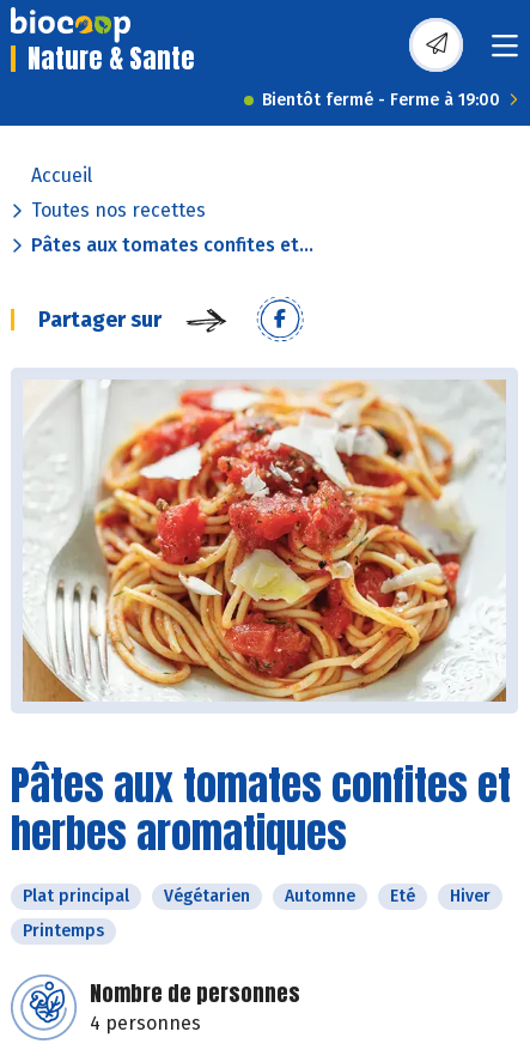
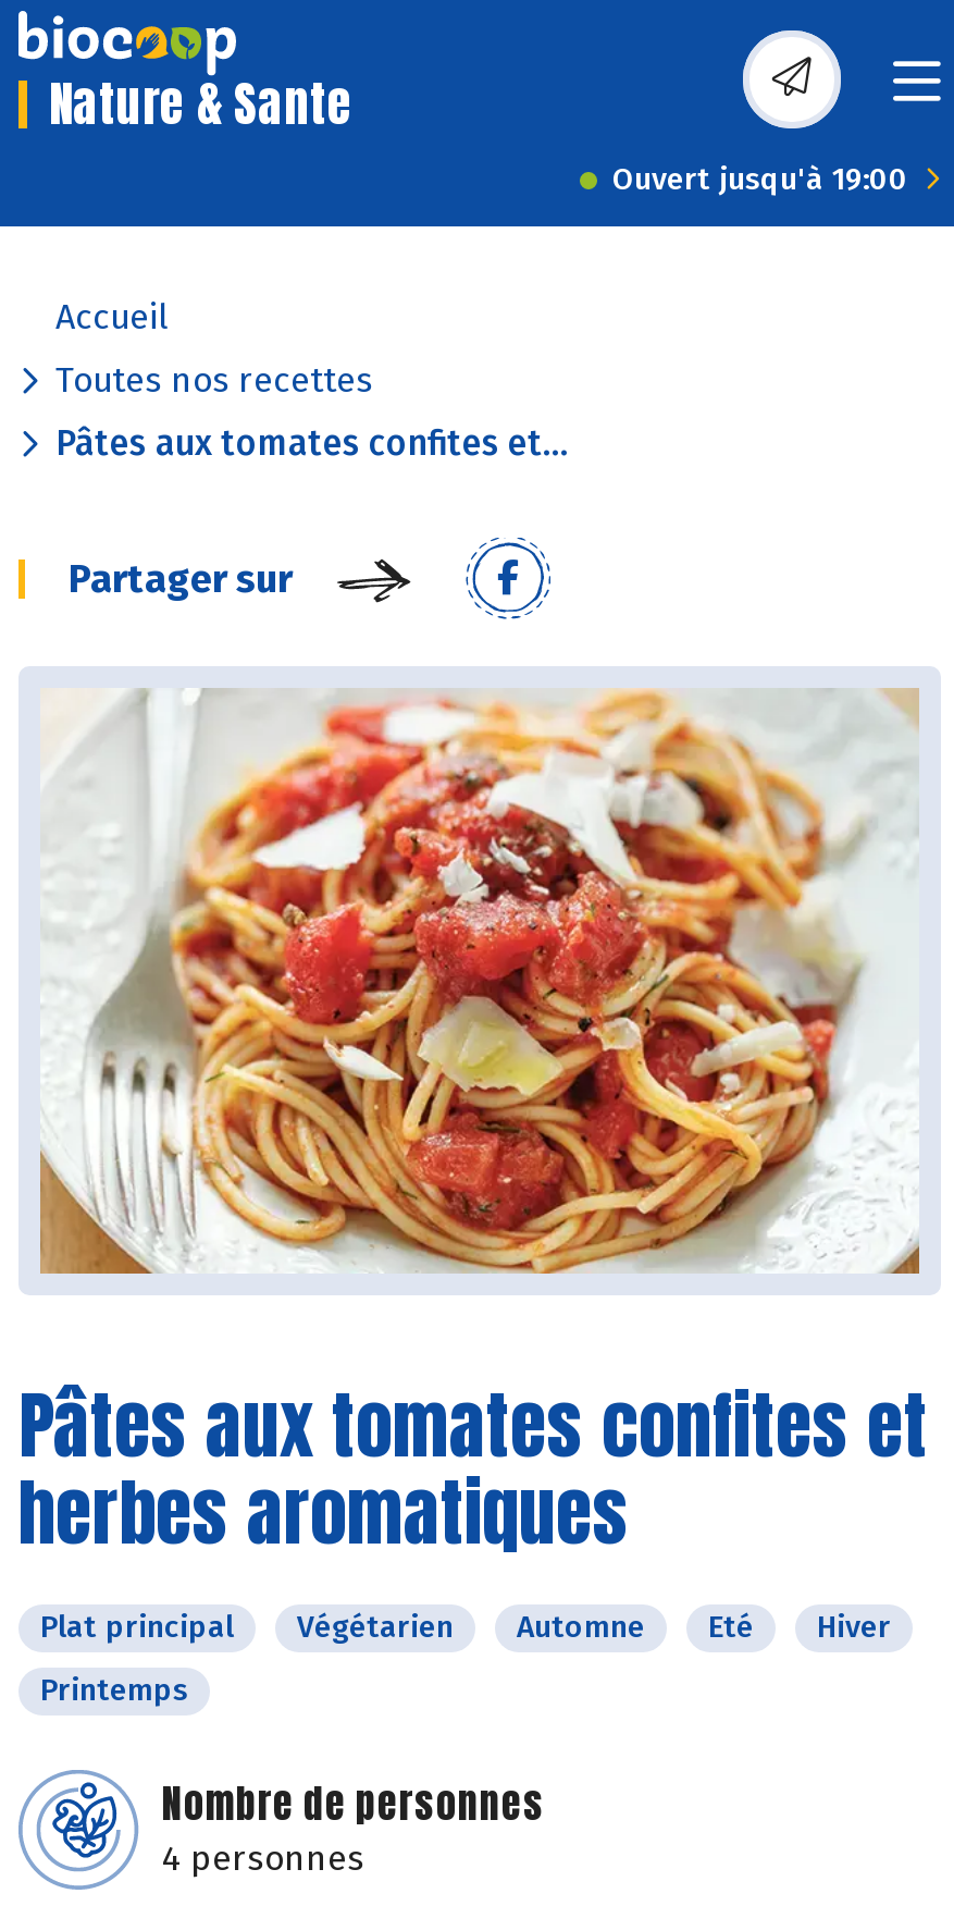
- Bientôt fermé - Ferme à 19:00
+ Ouvert jusqu'à 19:00
